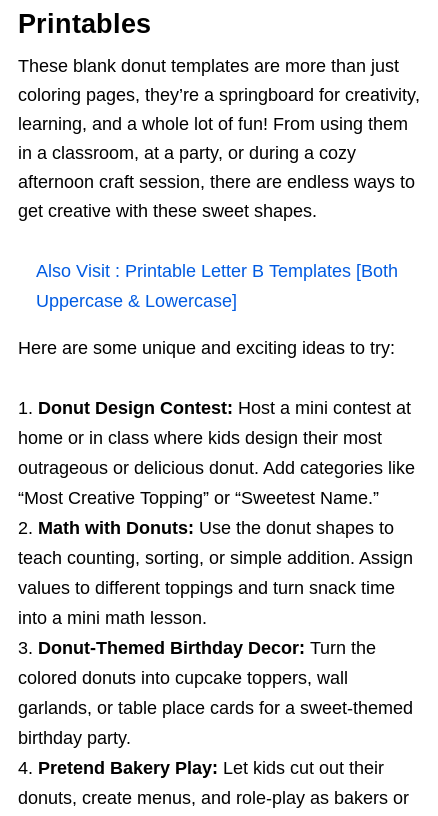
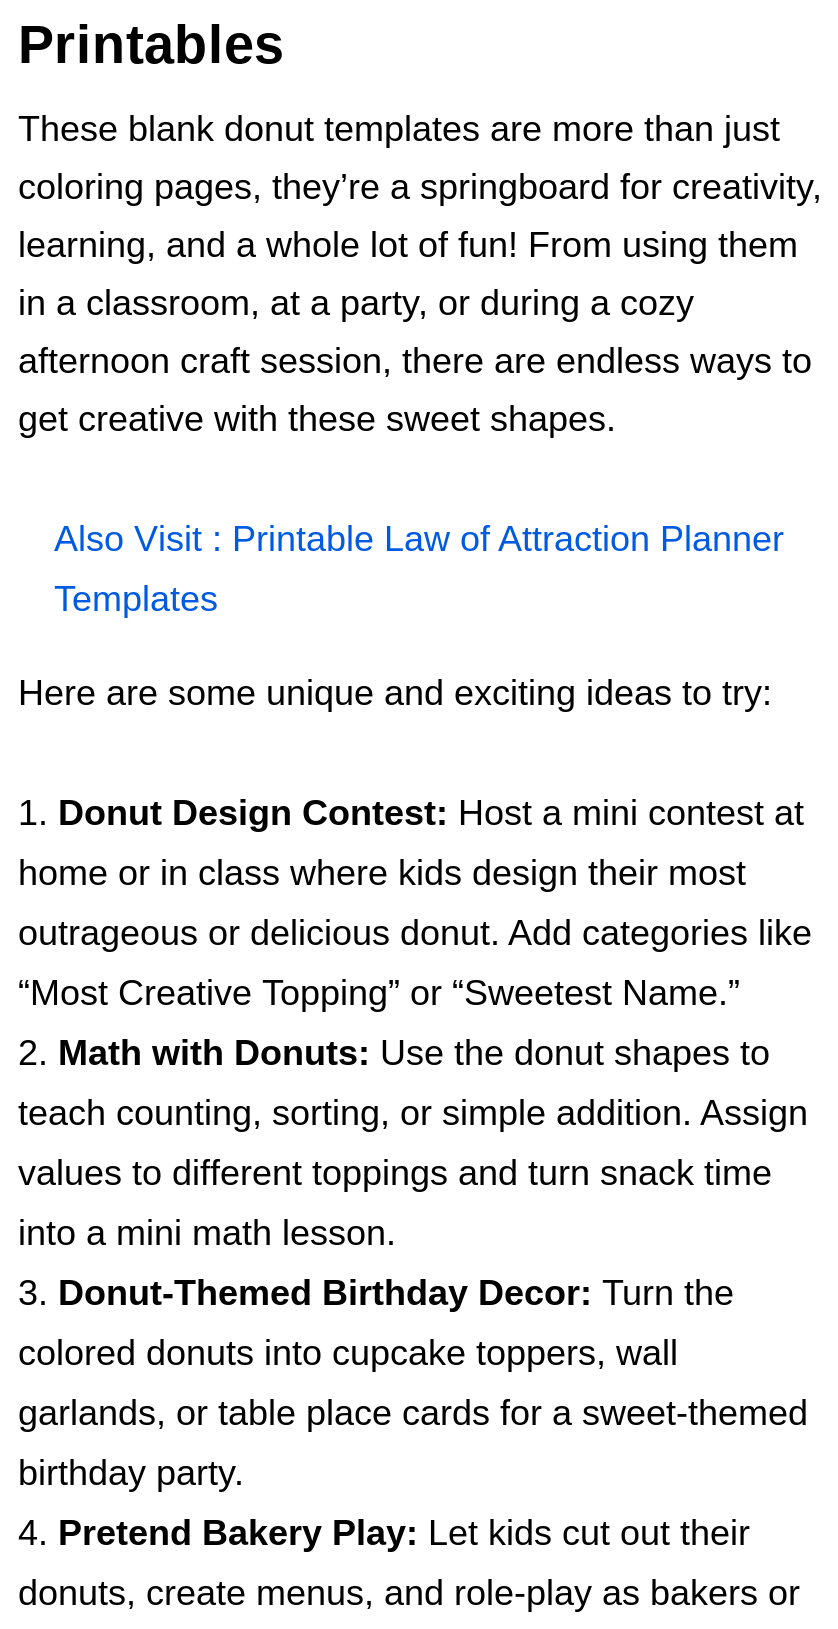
- Also Visit : Printable Letter B Templates [Both
+ Also Visit : Printable Law of Attraction Planner

- Uppercase & Lowercase]
+ Templates
